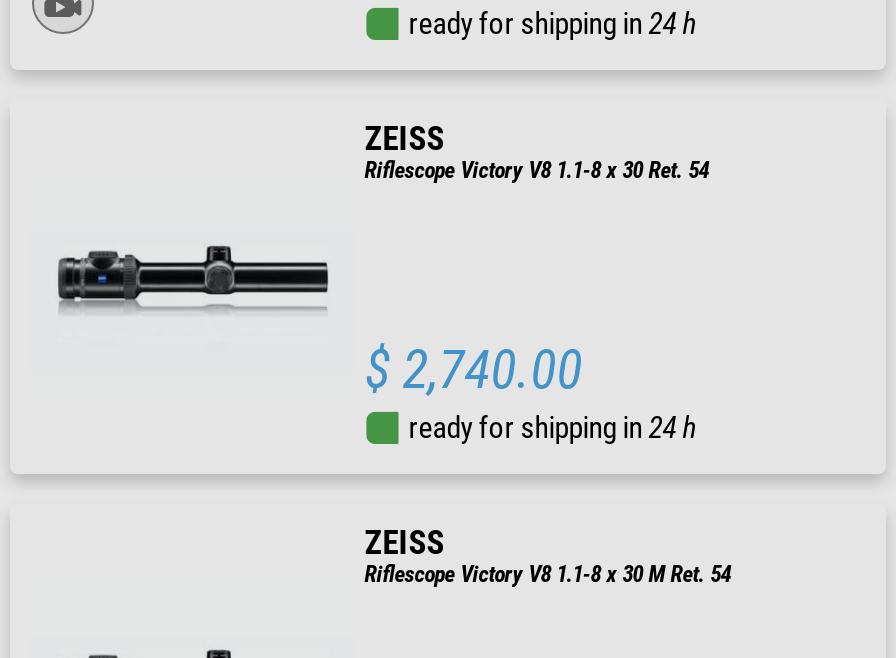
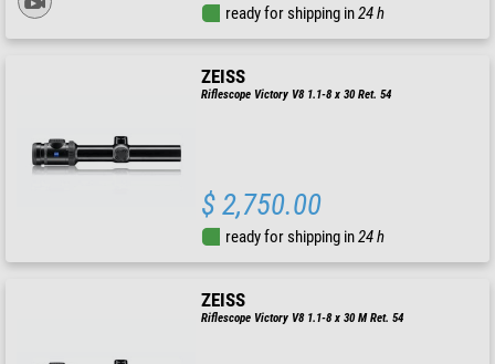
- $ 2,740.00
+ $ 2,750.00
